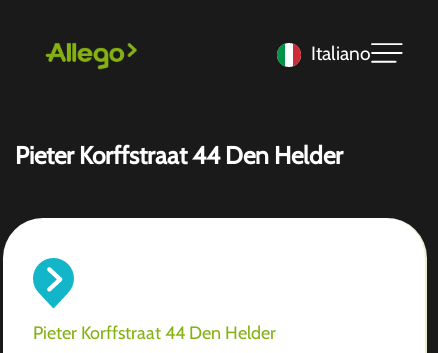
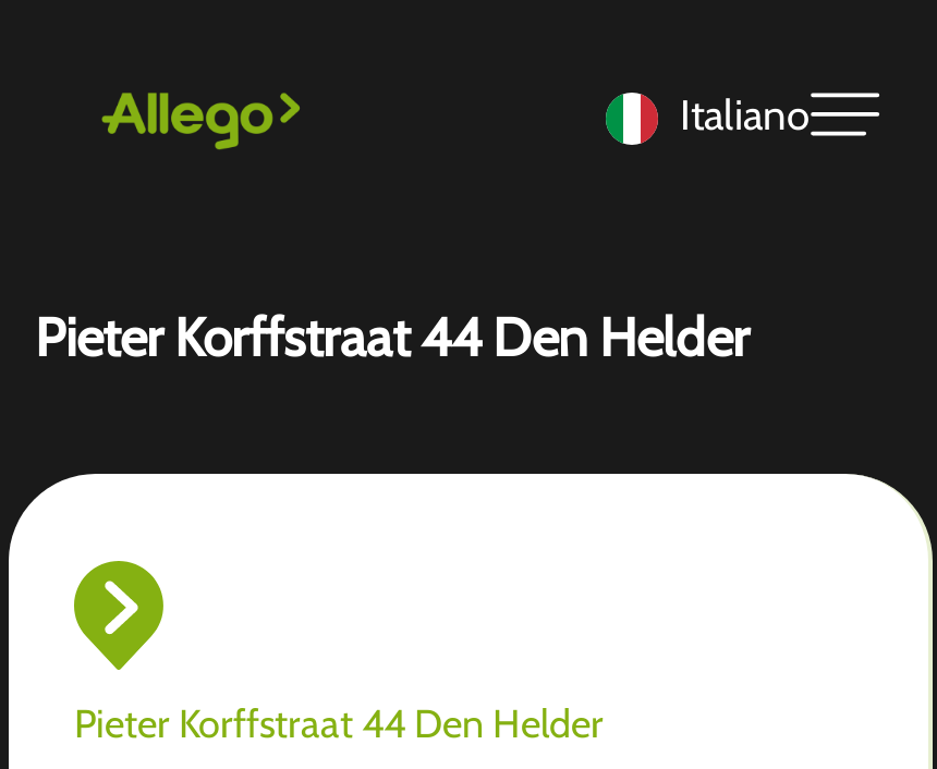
- [image]
+ [image]
